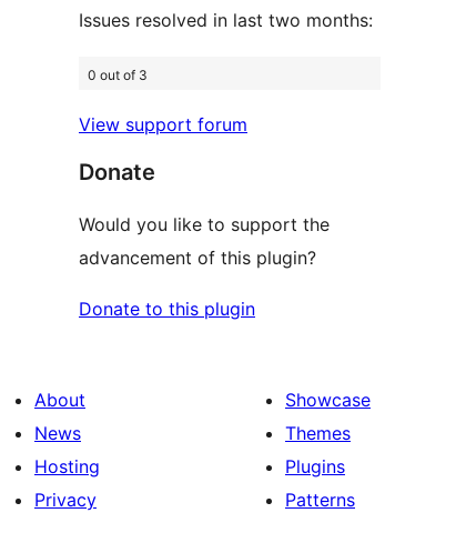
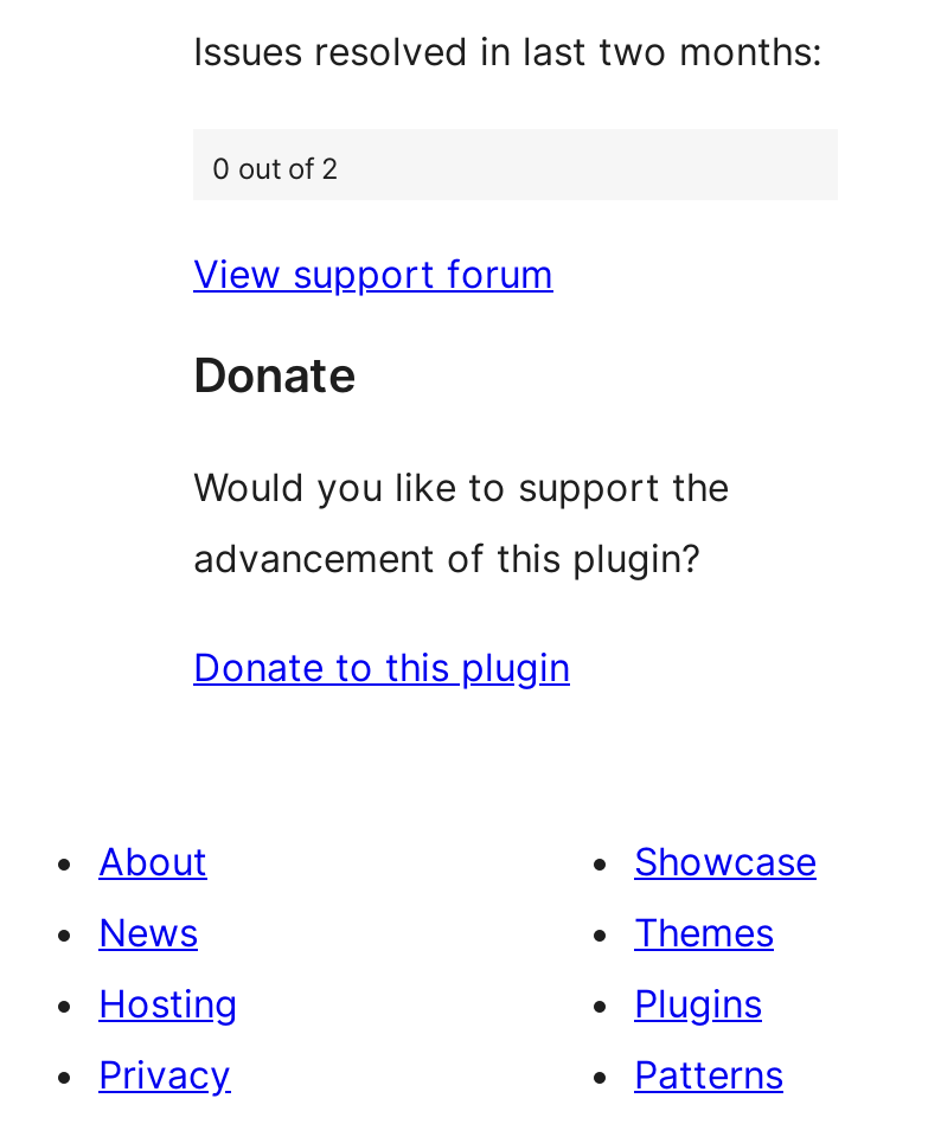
- 0 out of 3
+ 0 out of 2
